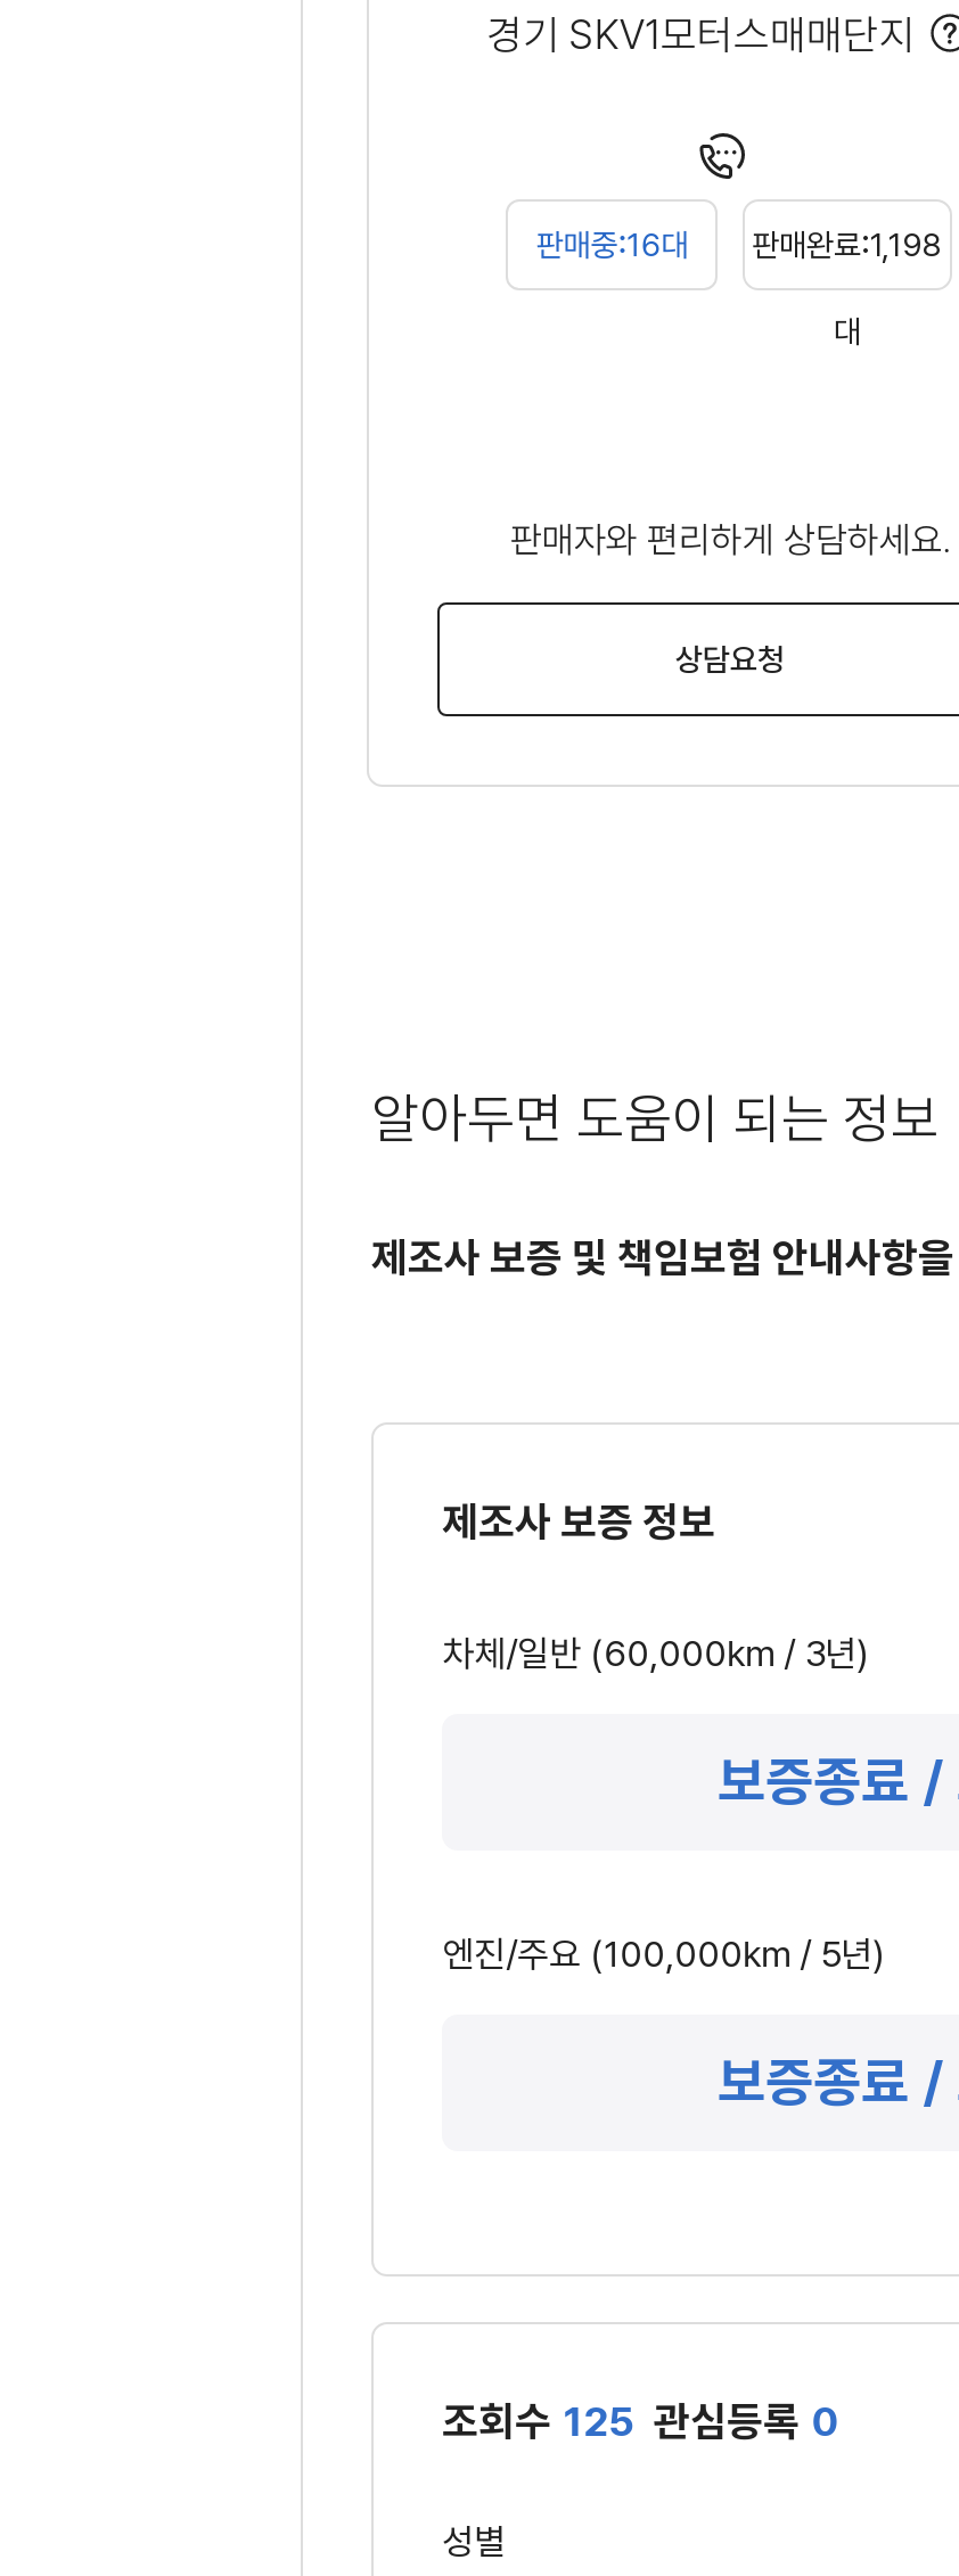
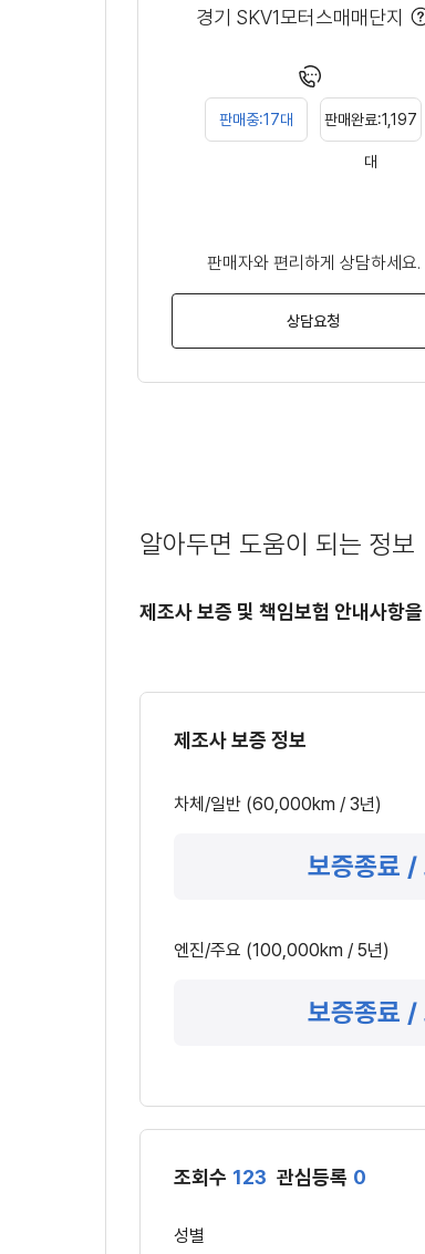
- 판매중:16대
- 판매완료:1,198
+ 판매중:17대
+ 판매완료:1,197

- 조회수 125 관심등록 0
+ 조회수 123 관심등록 0
